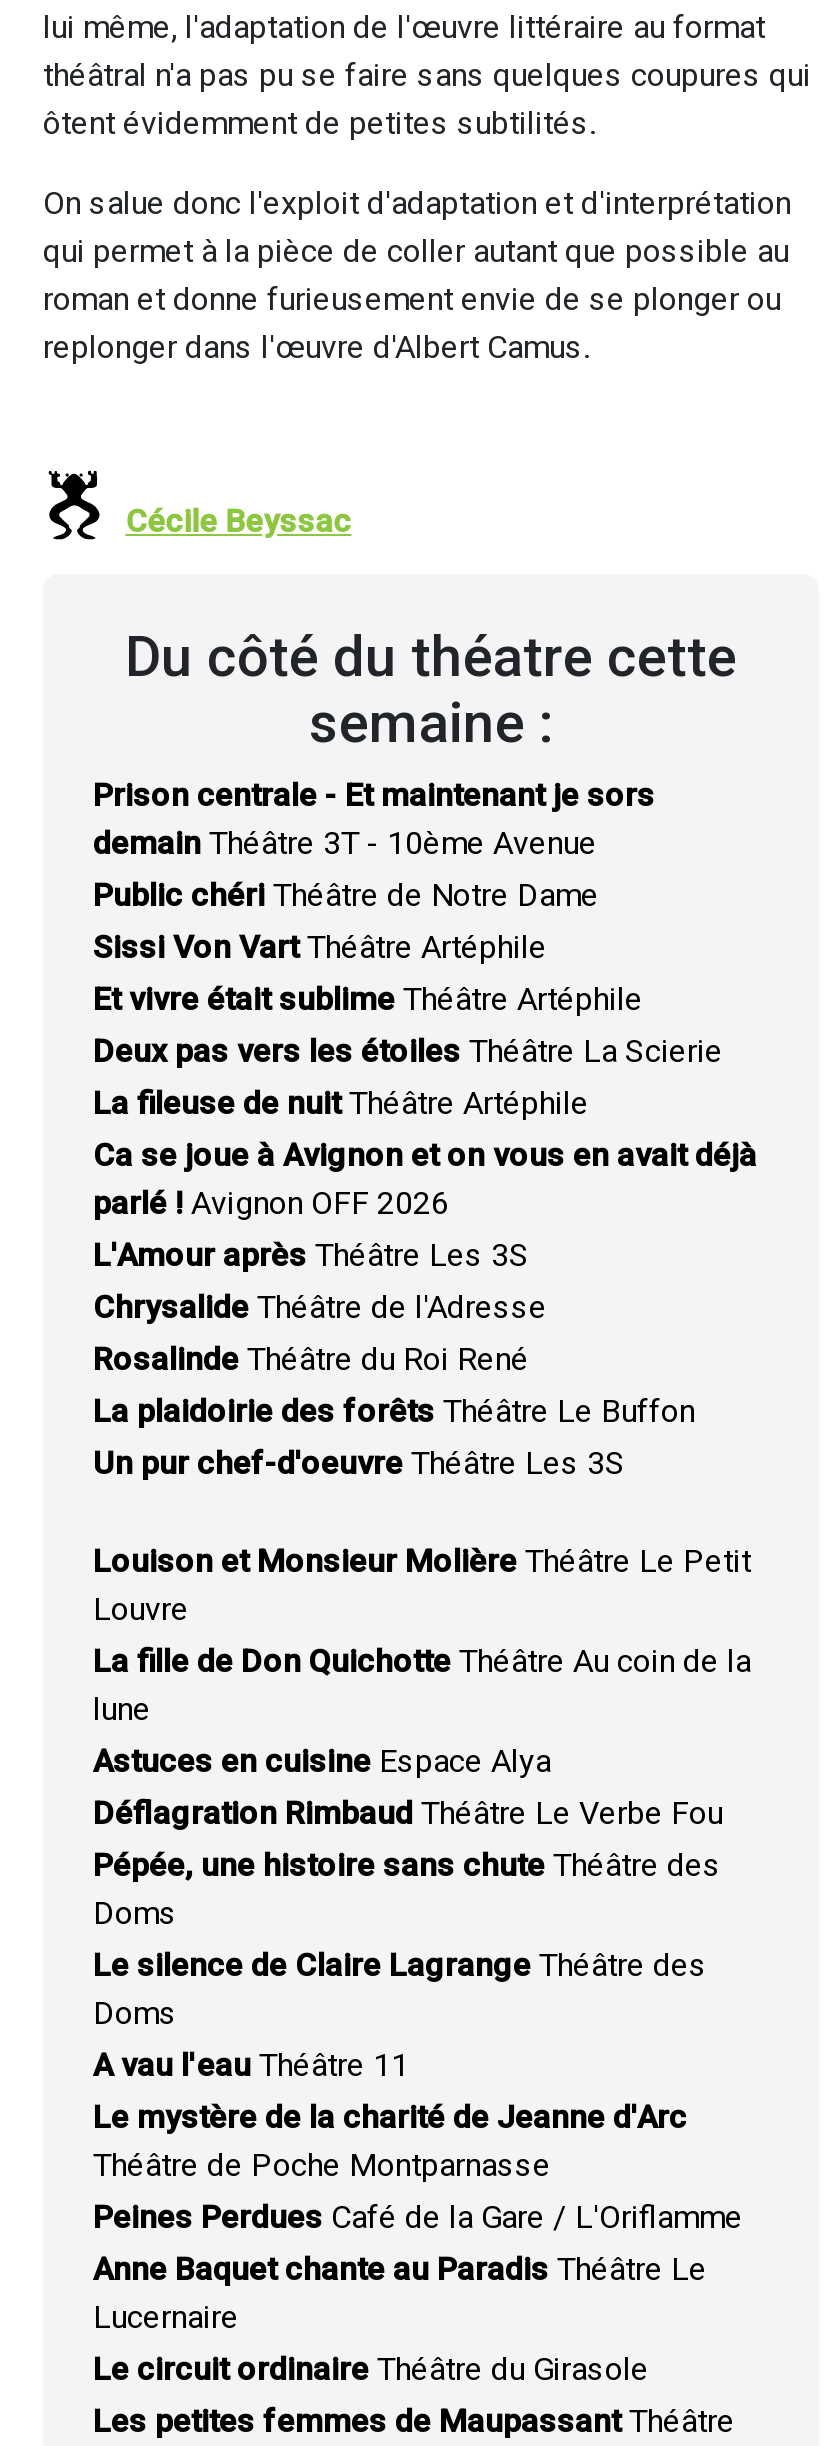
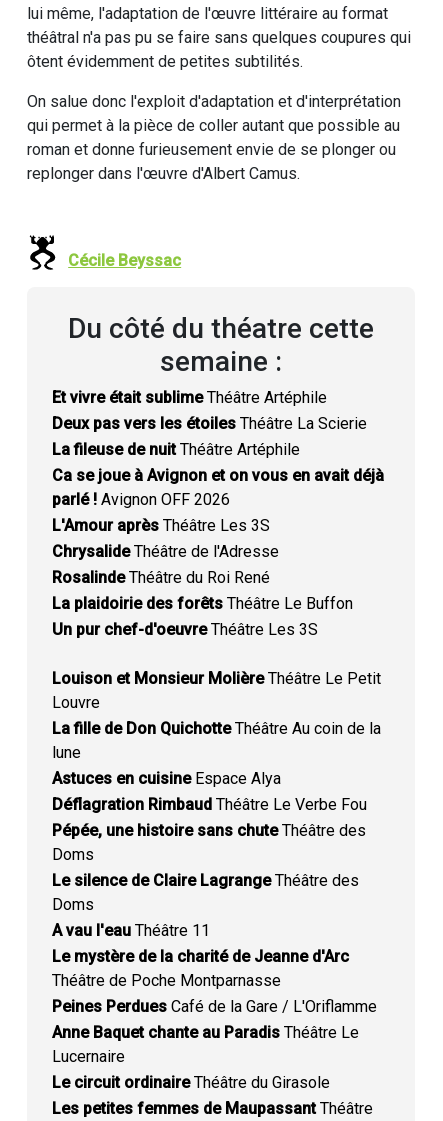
- Prison centrale - Et maintenant je sors
- demain Théâtre 3T - 10ème Avenue
- Public chéri Théâtre de Notre Dame
- Sissi Von VartThéâtre Artéphile
